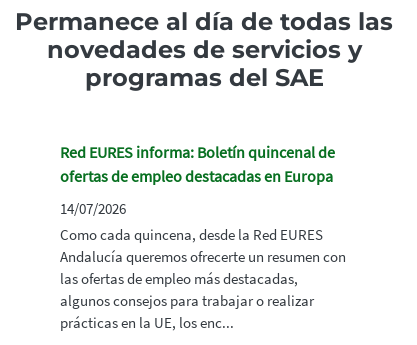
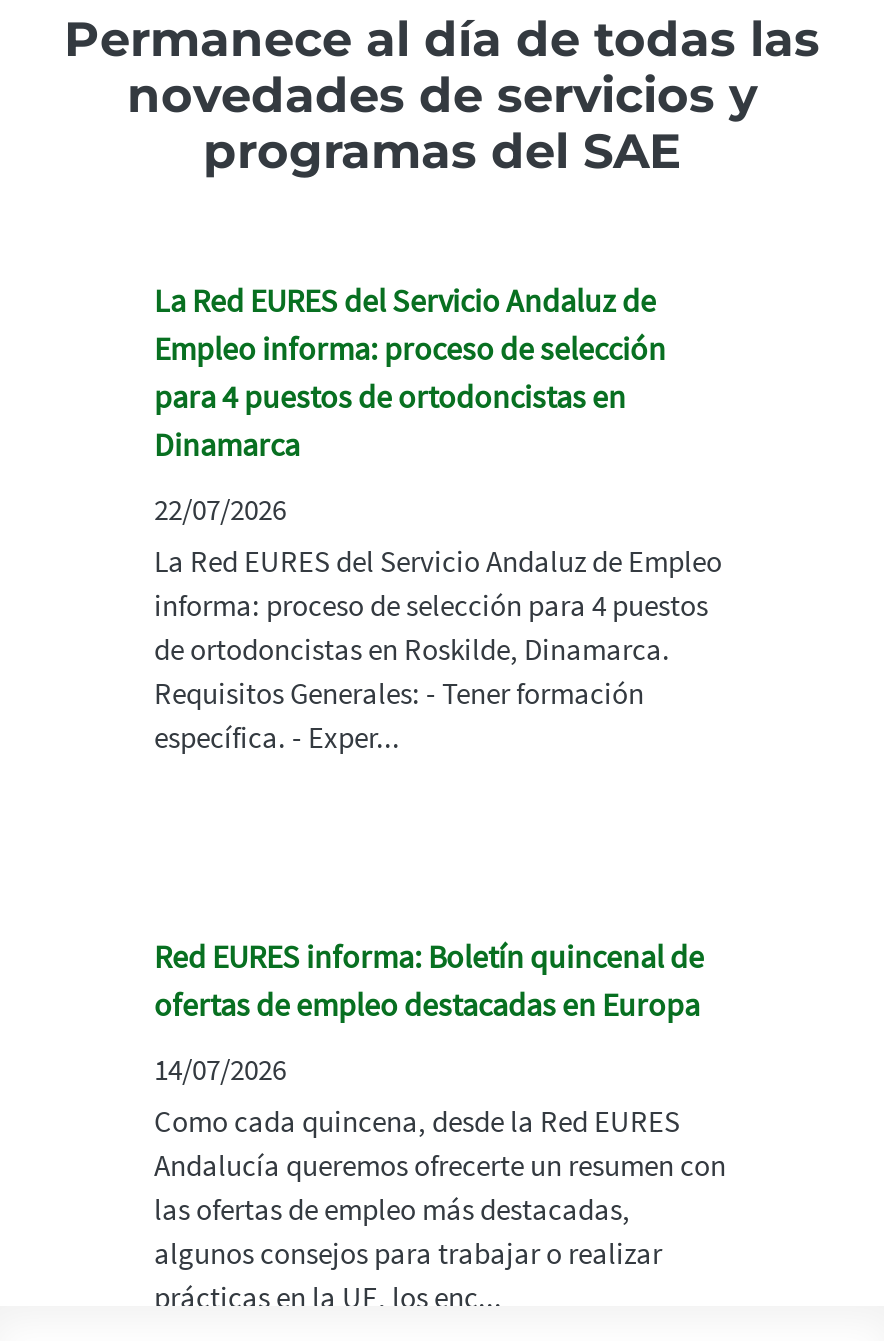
+ La Red EURES del Servicio Andaluz de
+ Empleo informa: proceso de selección
+ para 4 puestos de ortodoncistas en
+ Dinamarca
+ 22/07/2026
+ La Red EURES del Servicio Andaluz de Empleo
+ informa: proceso de selección para 4 puestos
+ de ortodoncistas en Roskilde, Dinamarca.
+ Requisitos Generales: - Tener formación
+ específica. - Exper...
